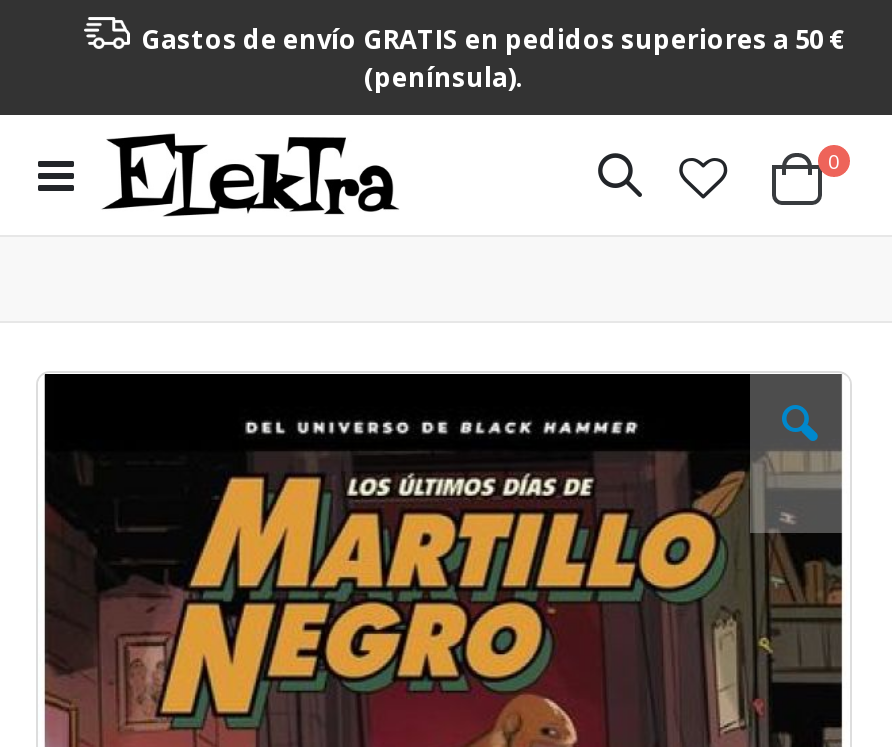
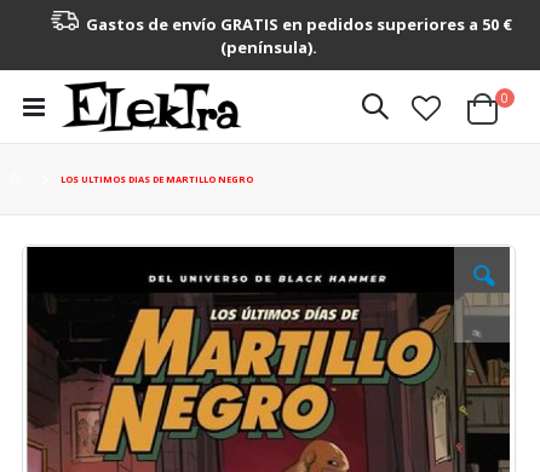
+ LOS ULTIMOS DIAS DE MARTILLO NEGRO
